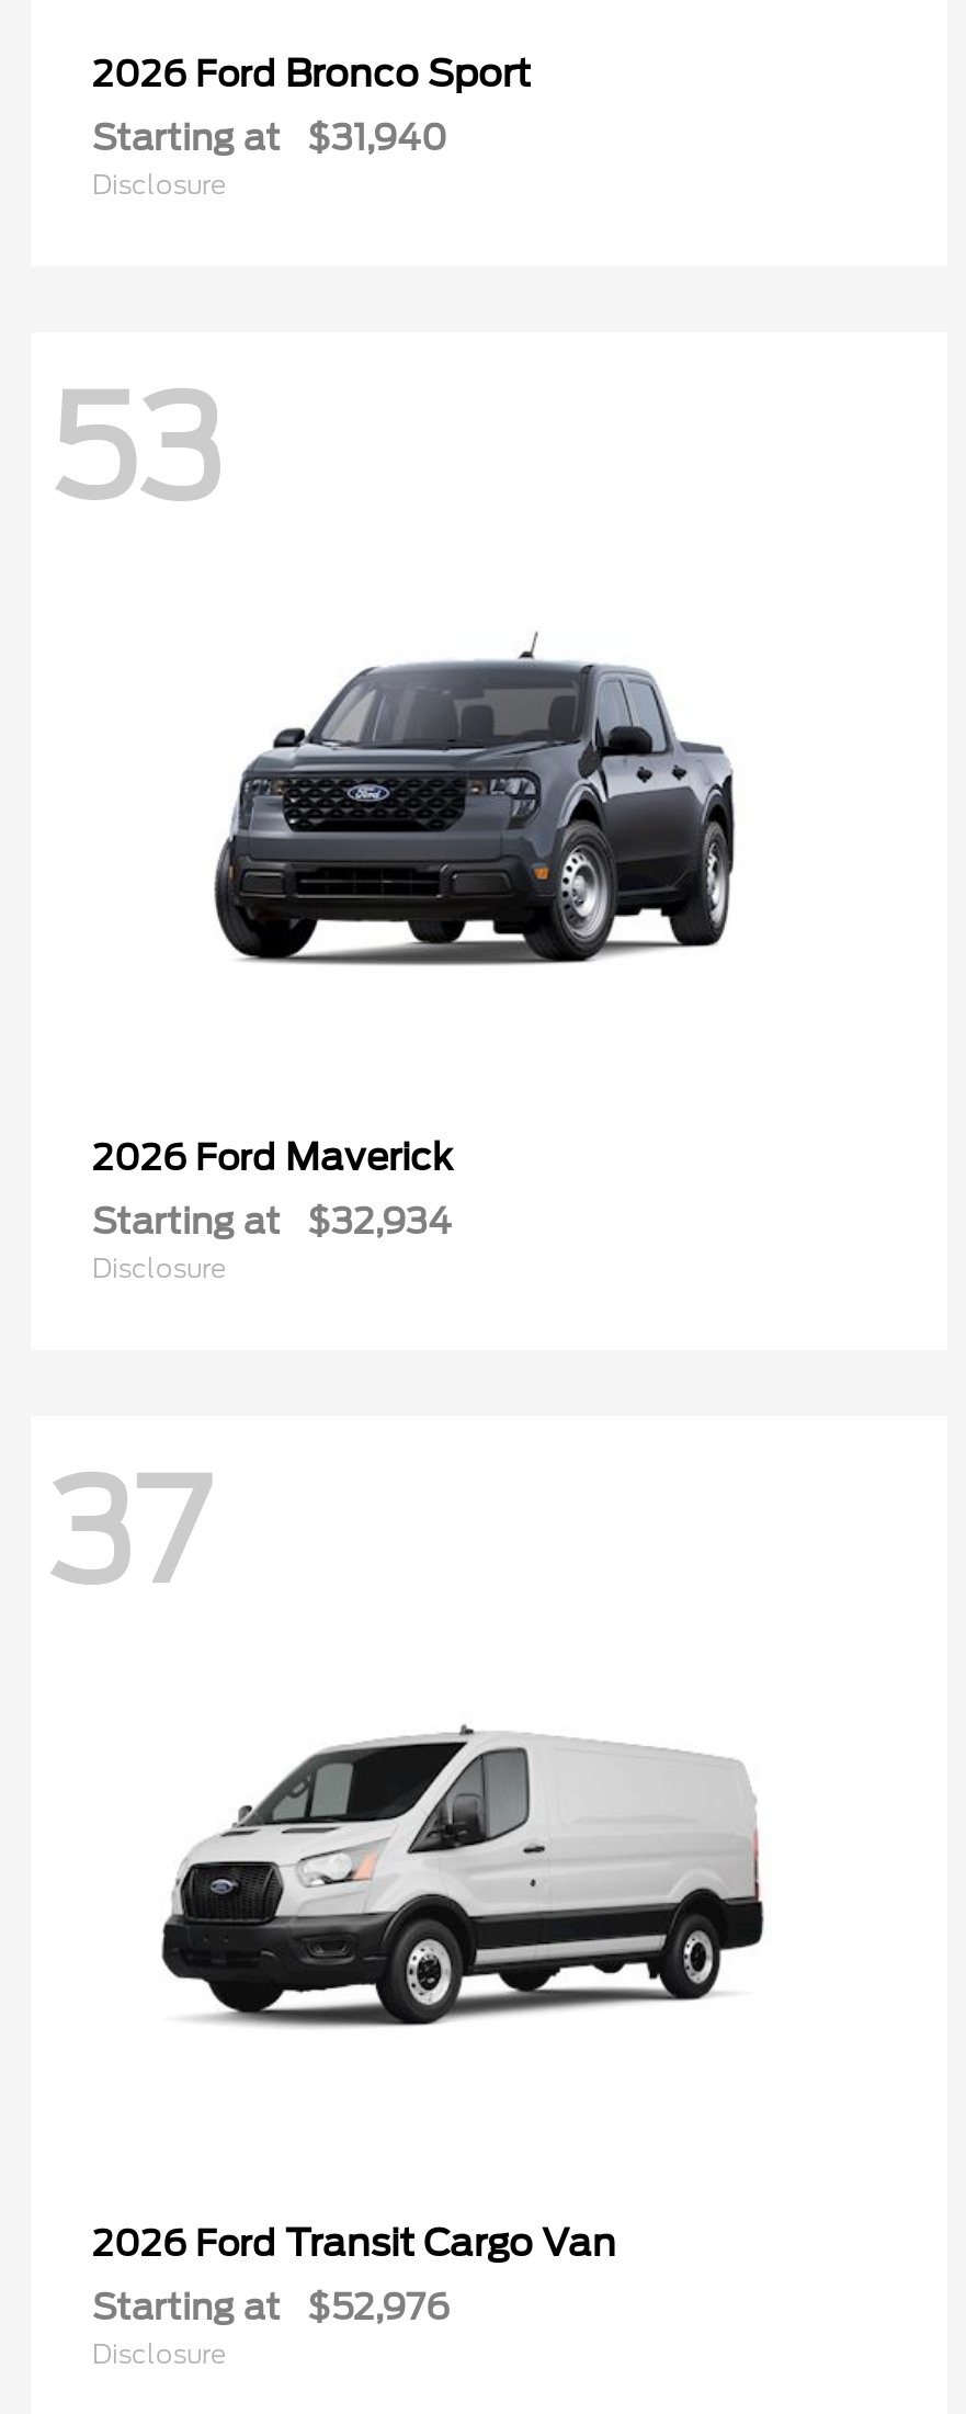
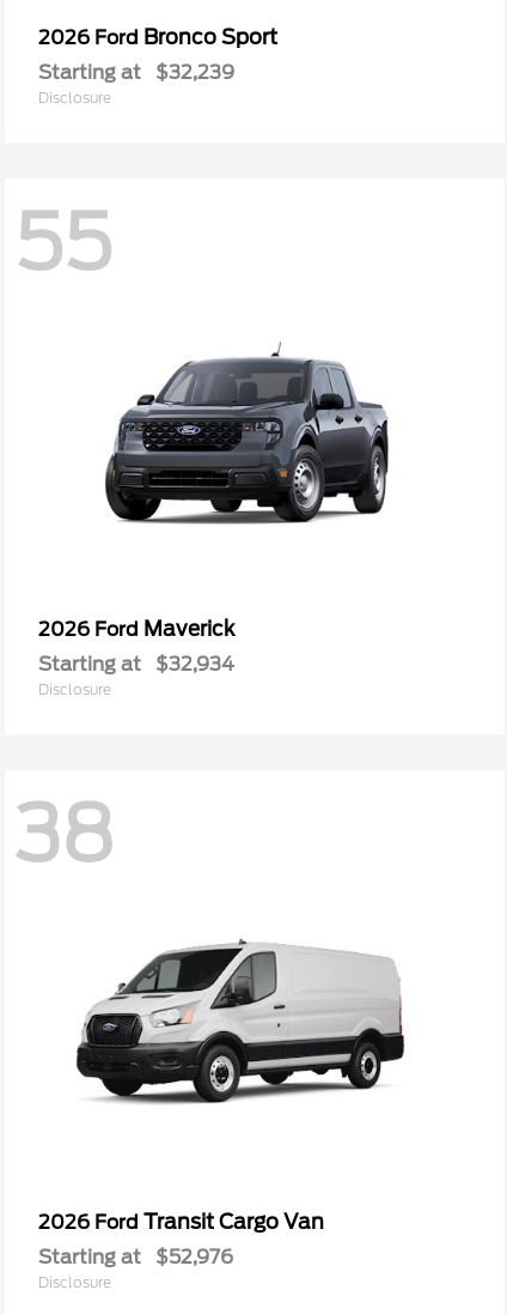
- Starting at $31,940
+ Starting at $32,239

- 53
+ 55

- 37
+ 38
